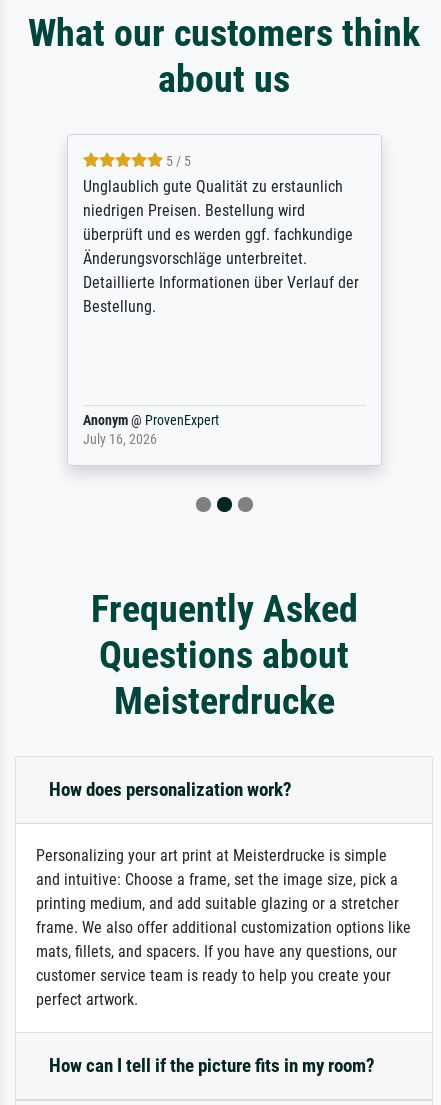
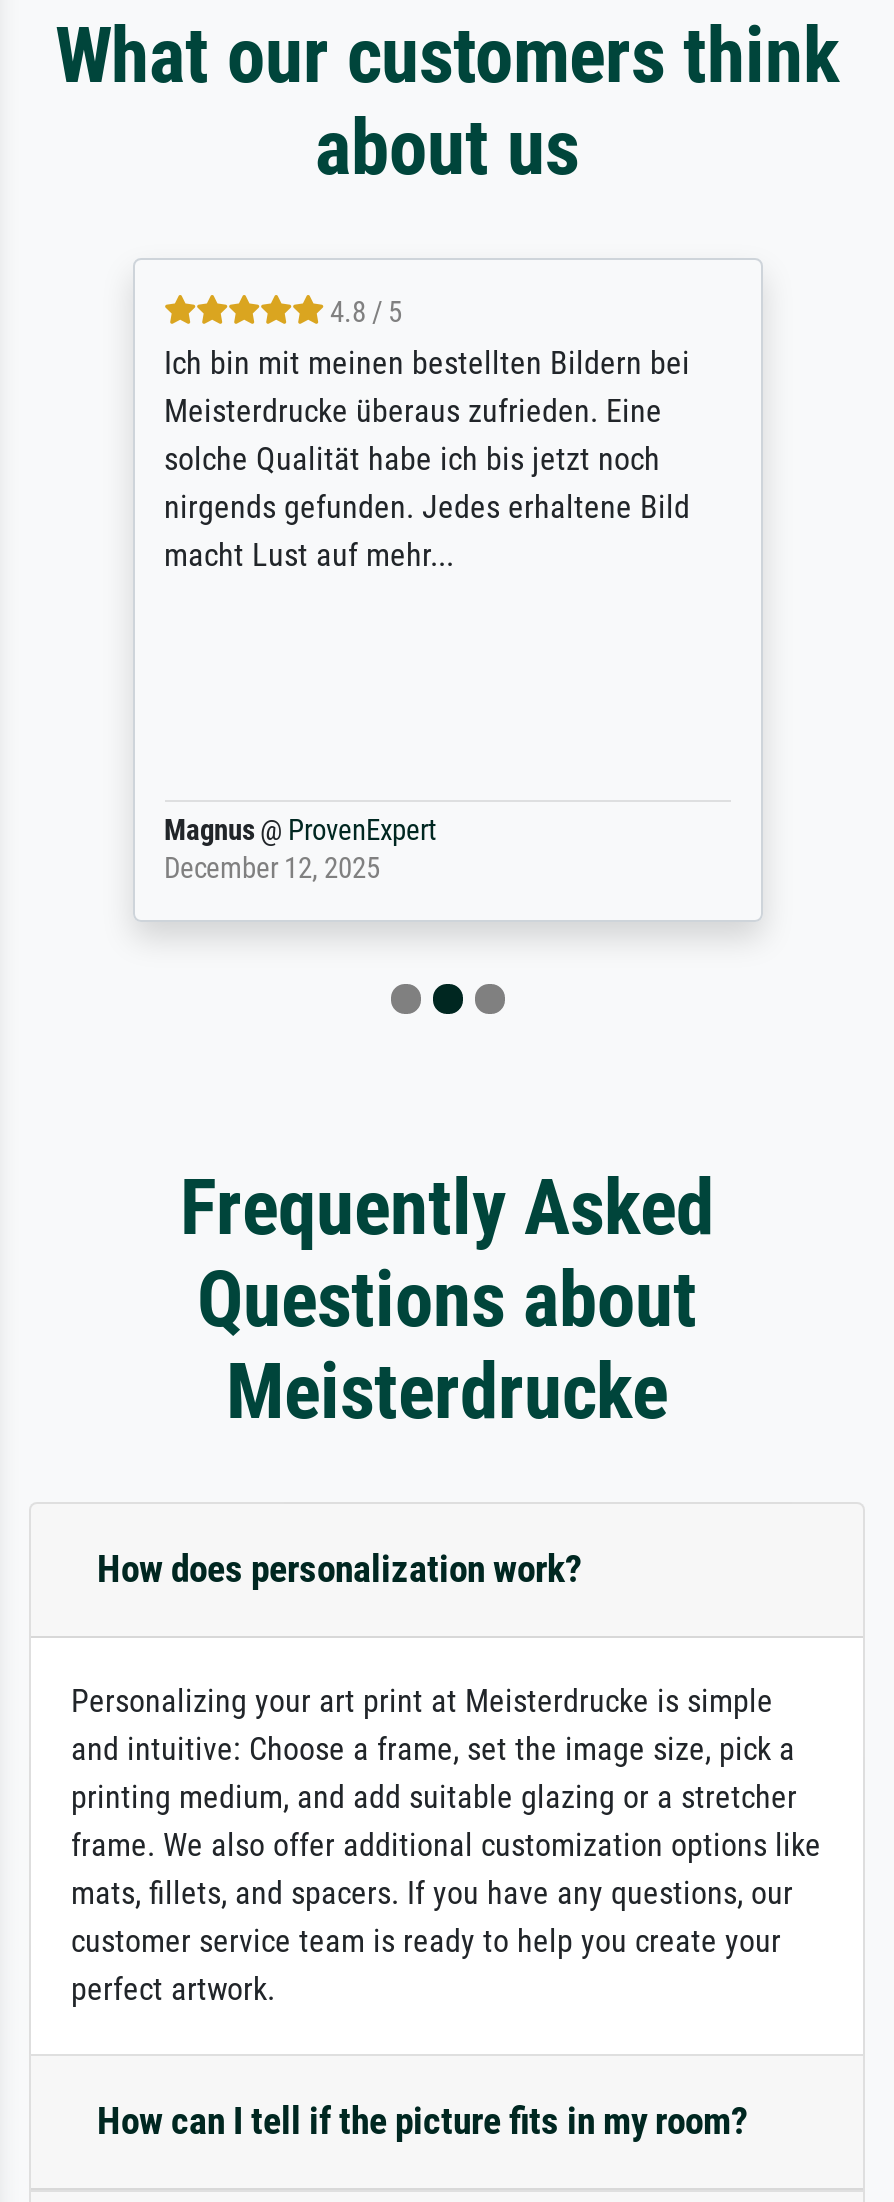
- 5 / 5
- Unglaublich gute Qualität zu erstaunlich
- niedrigen Preisen. Bestellung wird
- überprüft und es werden ggf. fachkundige
- Änderungsvorschläge unterbreitet.
- Detaillierte Informationen über Verlauf der
- Bestellung.
+ 4.8 / 5
+ Ich bin mit meinen bestellten Bildern bei
+ Meisterdrucke überaus zufrieden. Eine
+ solche Qualität habe ich bis jetzt noch
+ nirgends gefunden. Jedes erhaltene Bild
+ macht Lust auf mehr...

- Anonym @ ProvenExpert
- July 16, 2026
+ Magnus @ ProvenExpert
+ December 12, 2025
